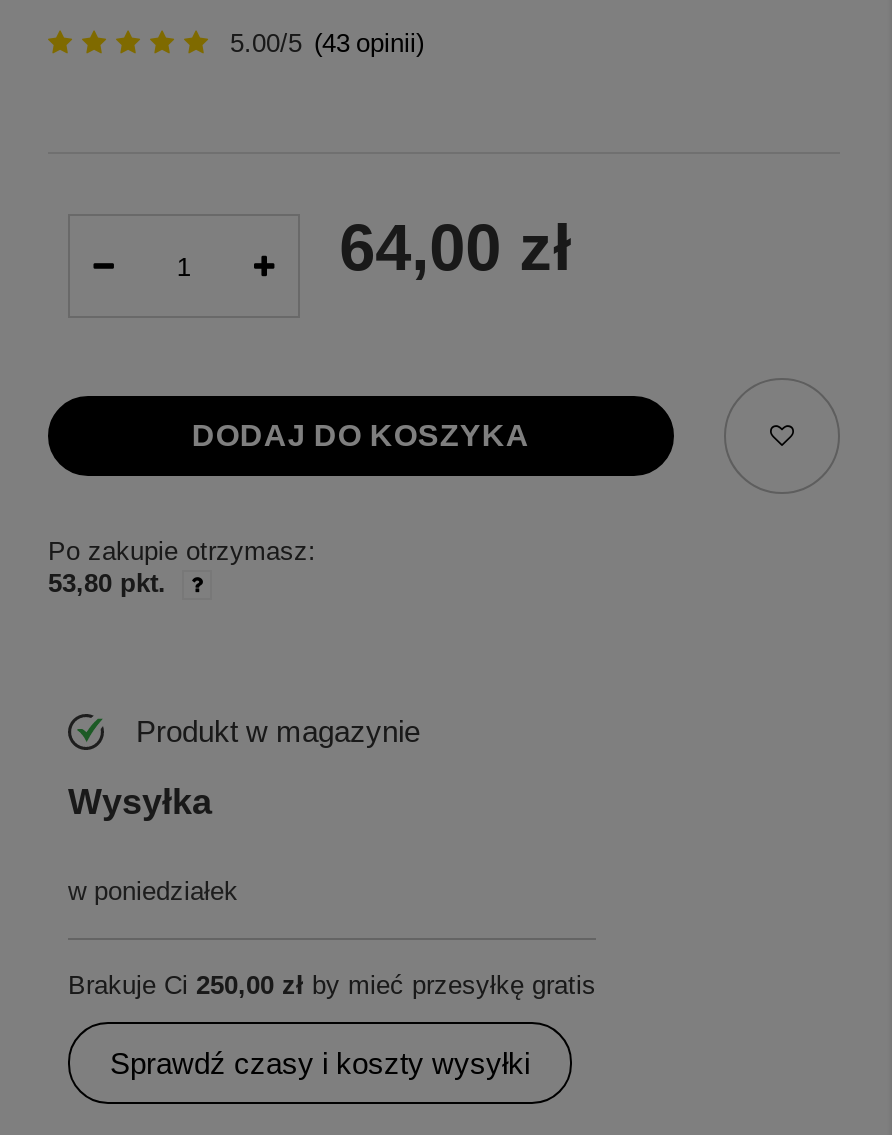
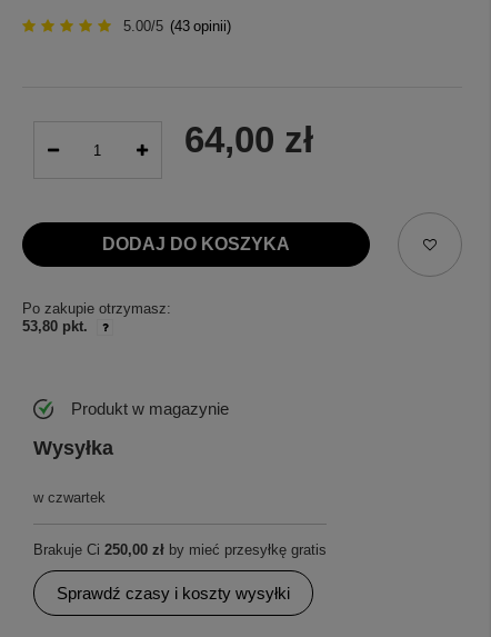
- w poniedziałek
+ w czwartek
